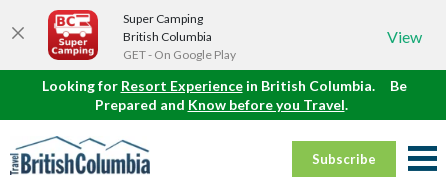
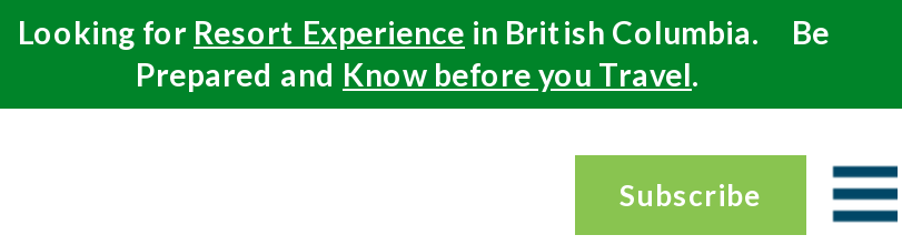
- Super Camping
- British Columbia
- GET - On Google Play

- View

- [image]
